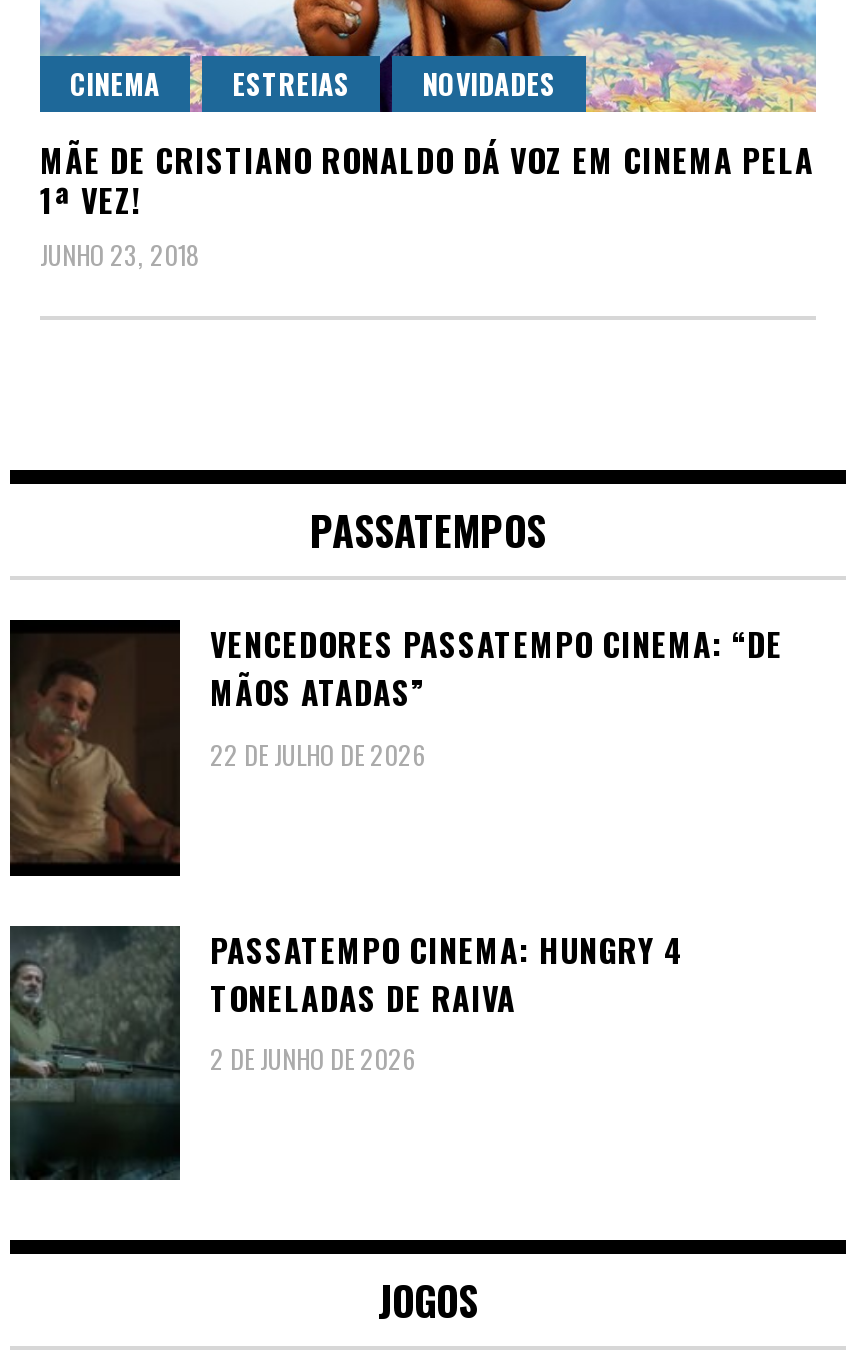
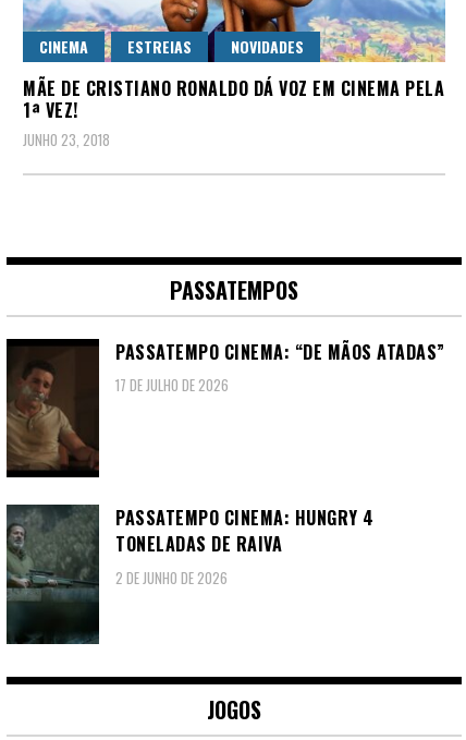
- VENCEDORES PASSATEMPO CINEMA: “DE
- MÃOS ATADAS”
- 22 DE JULHO DE 2026
+ PASSATEMPO CINEMA: “DE MÃOS ATADAS”
+ 17 DE JULHO DE 2026
